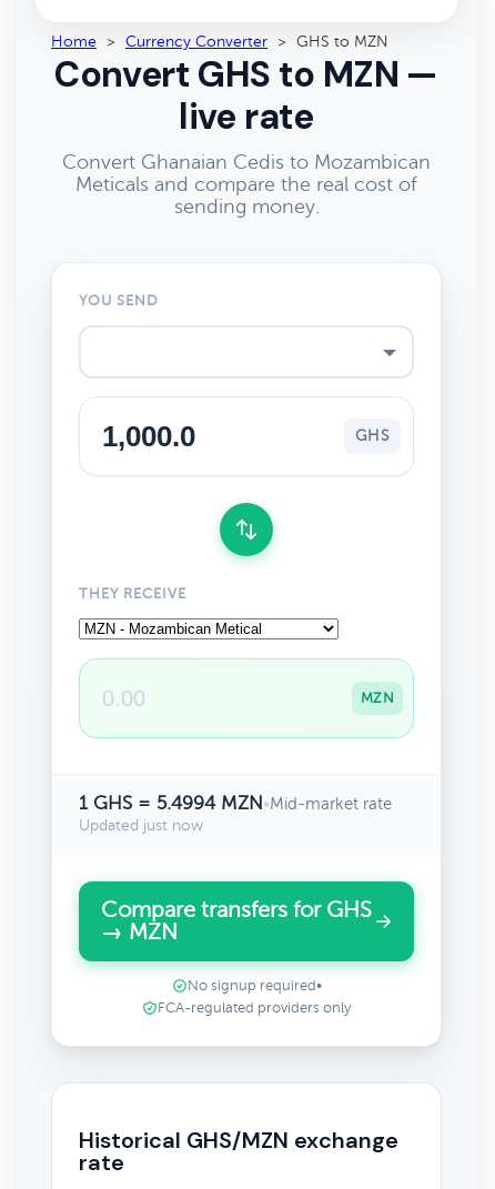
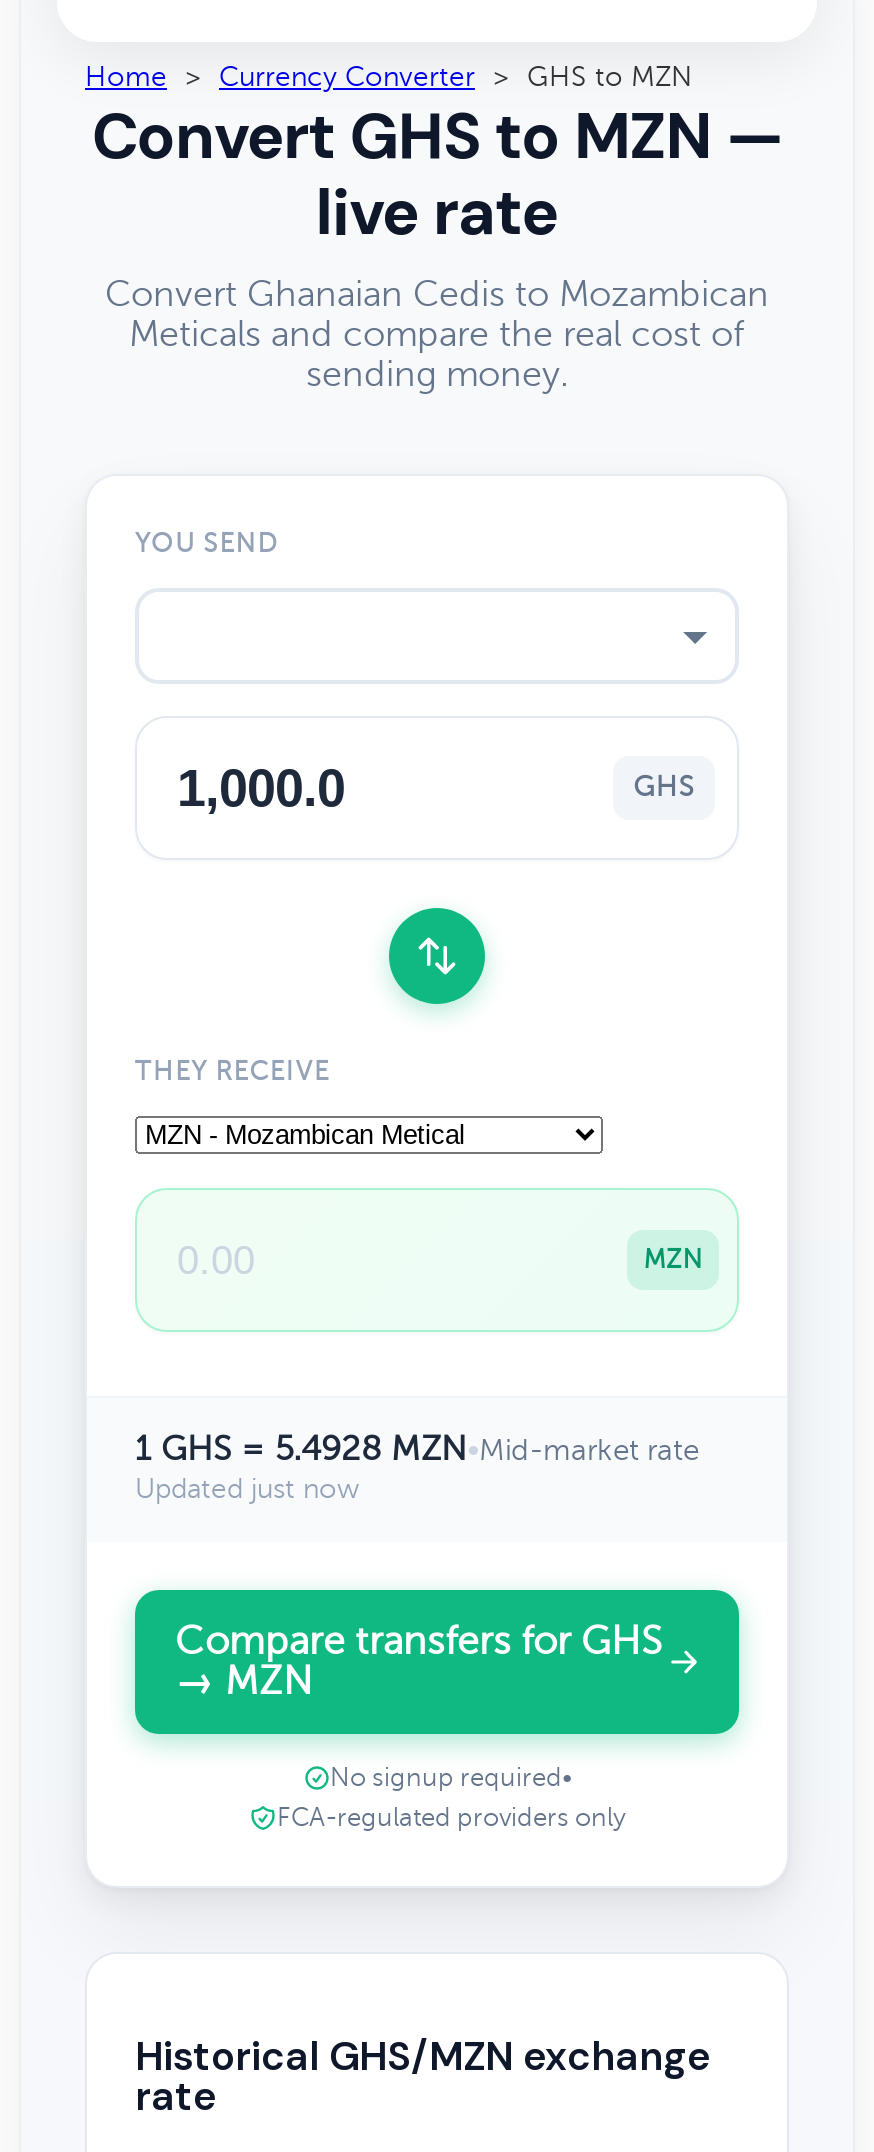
- 1 GHS = 5.4994 MZN • Mid-market rate
+ 1 GHS = 5.4928 MZN • Mid-market rate
